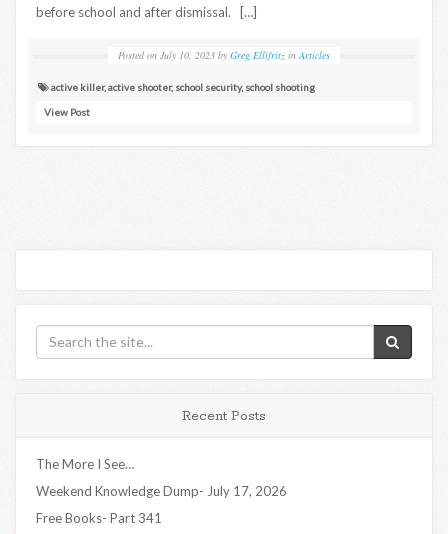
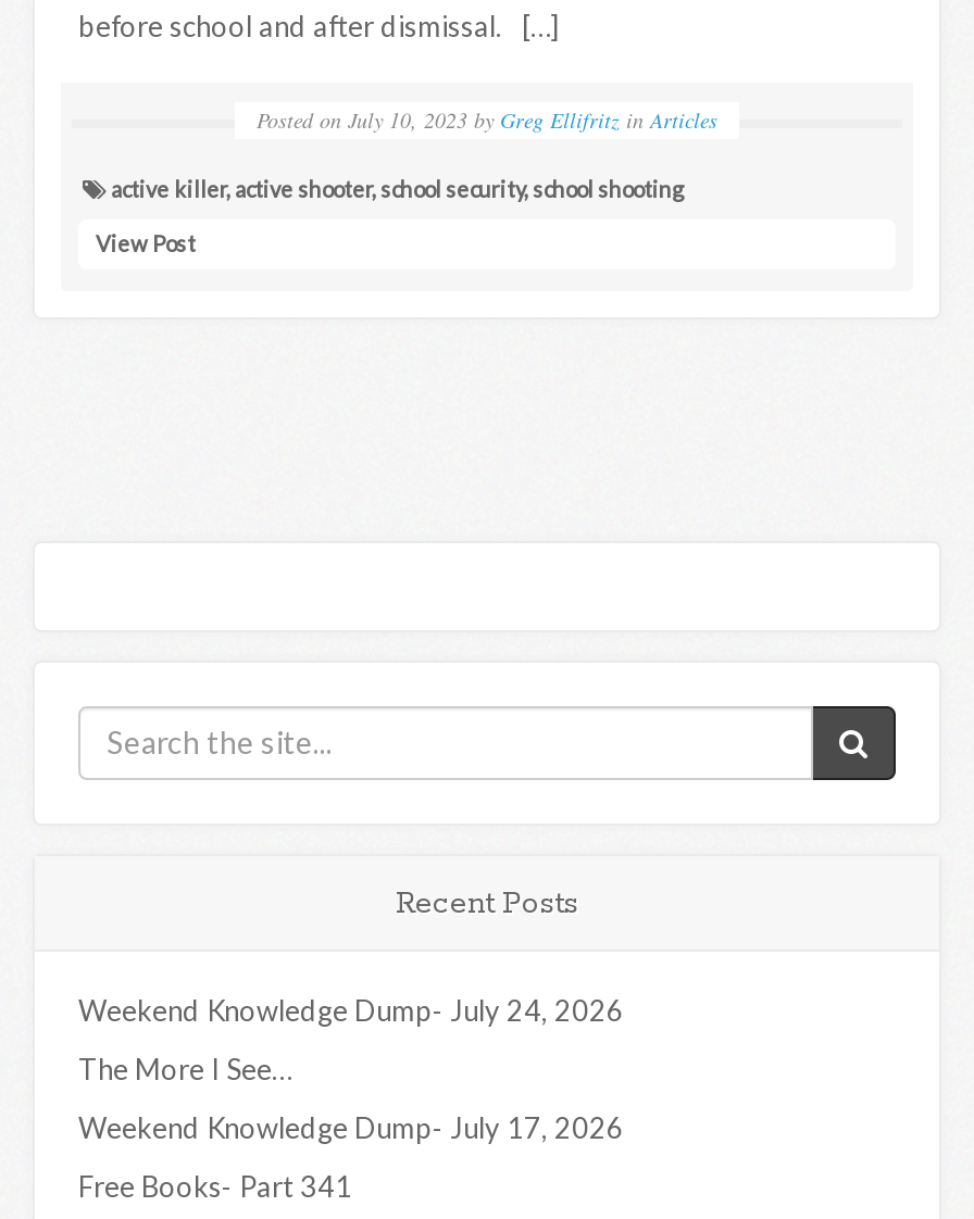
+ Weekend Knowledge Dump- July 24, 2026
